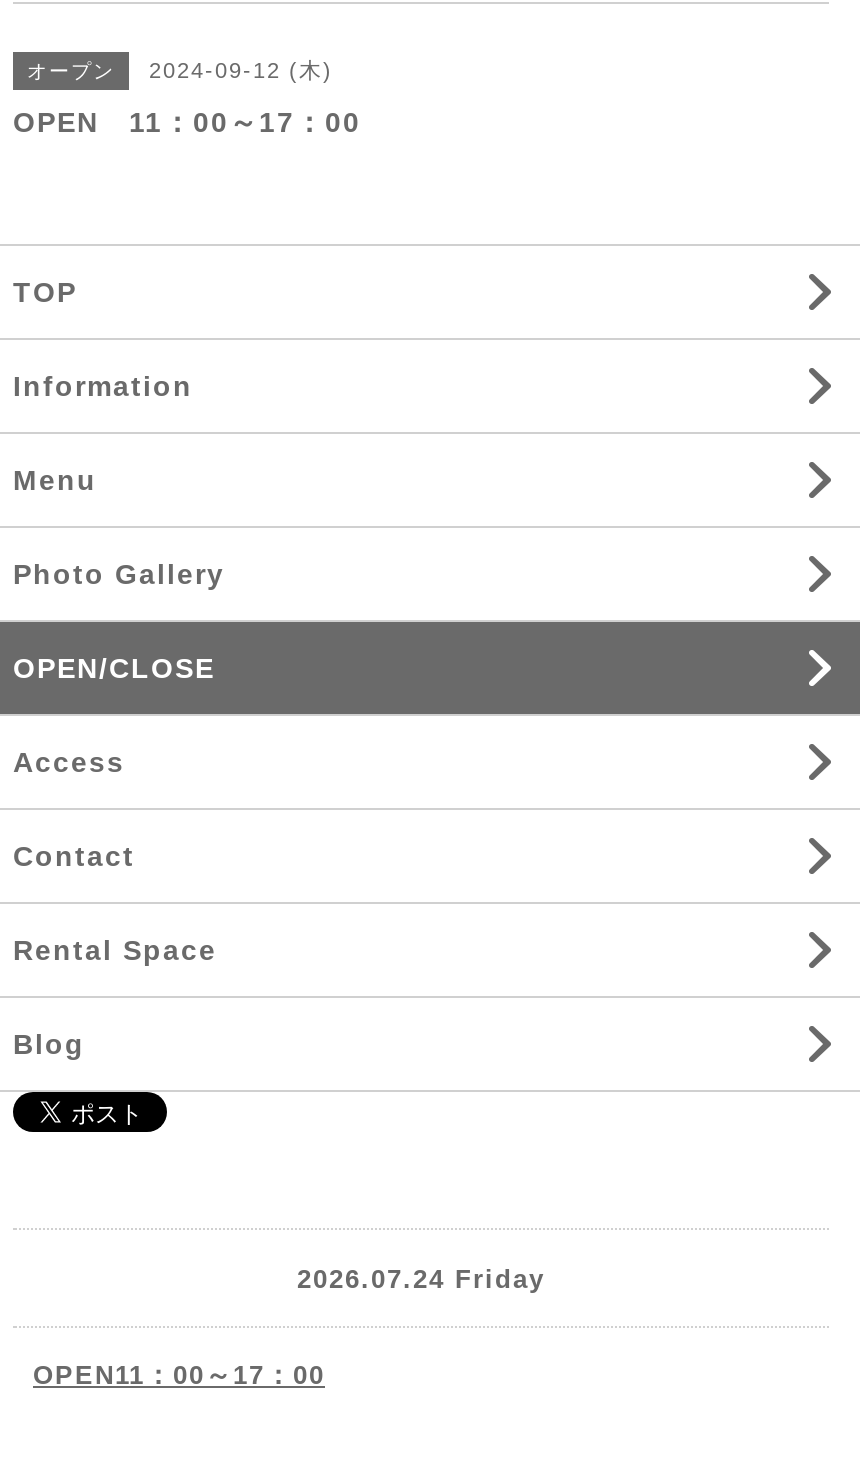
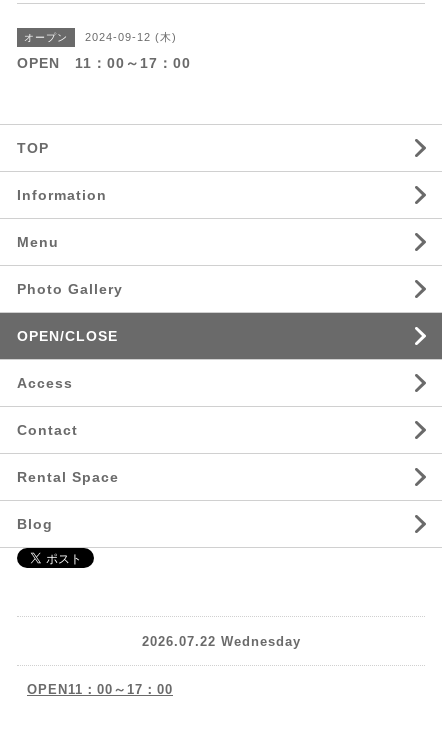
- 2026.07.24 Friday
+ 2026.07.22 Wednesday
